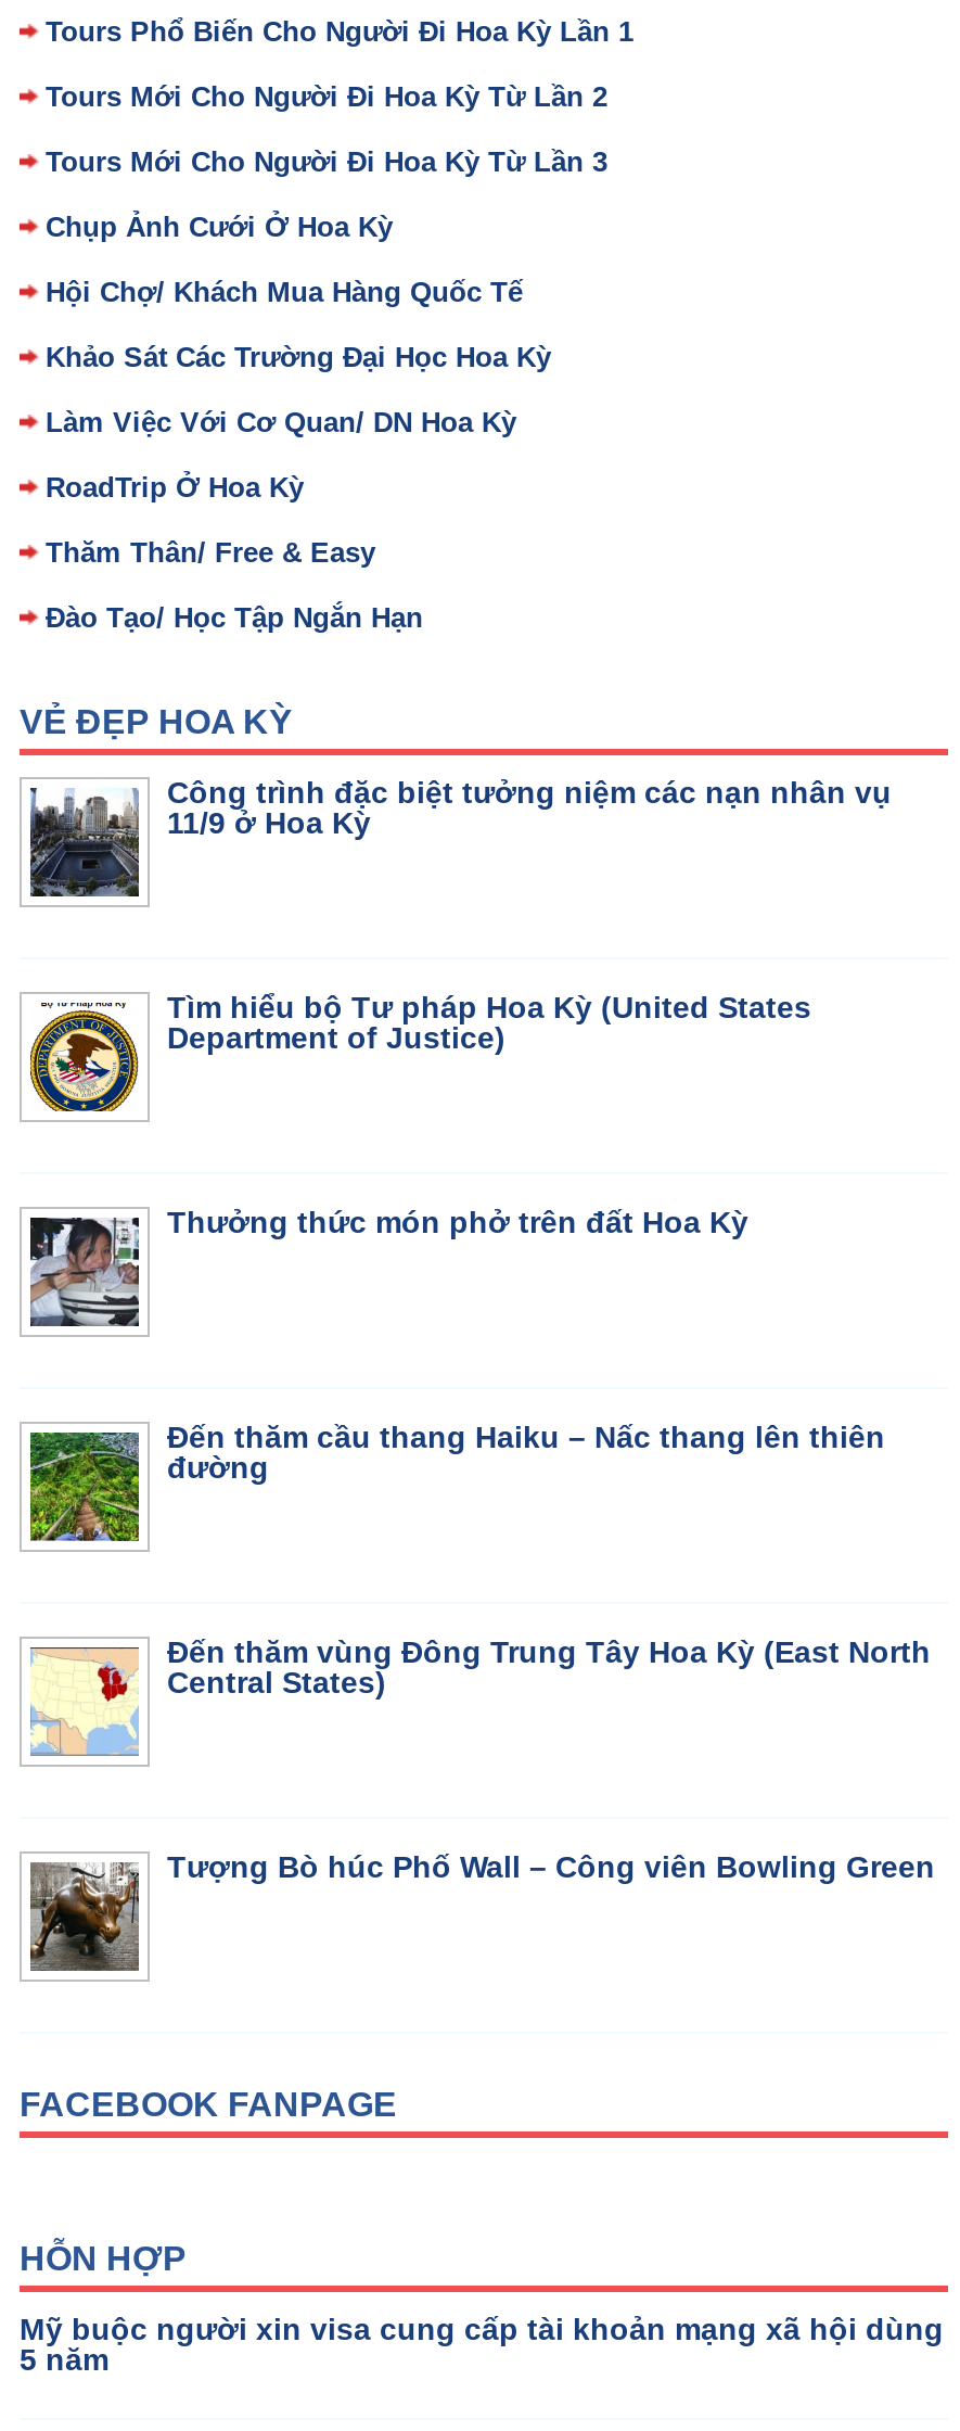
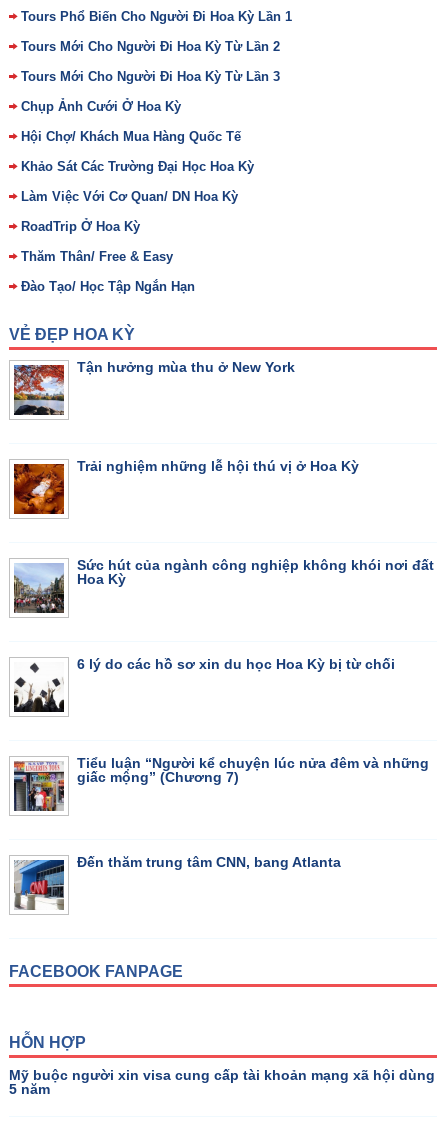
- [image]
- Công trình đặc biệt tưởng niệm các nạn nhân vụ
- 11/9 ở Hoa Kỳ
+ [image]
+ Tận hưởng mùa thu ở New York

- [image]
- Tìm hiểu bộ Tư pháp Hoa Kỳ (United States
- Department of Justice)
+ [image]
+ Trải nghiệm những lễ hội thú vị ở Hoa Kỳ

- [image]
- Thưởng thức món phở trên đất Hoa Kỳ
+ [image]
+ Sức hút của ngành công nghiệp không khói nơi đất
+ Hoa Kỳ

- [image]
- Đến thăm cầu thang Haiku – Nấc thang lên thiên
- đường
+ [image]
+ 6 lý do các hồ sơ xin du học Hoa Kỳ bị từ chối

- [image]
- Đến thăm vùng Đông Trung Tây Hoa Kỳ (East North
- Central States)
+ [image]
+ Tiểu luận “Người kể chuyện lúc nửa đêm và những
+ giấc mộng” (Chương 7)

- [image]
- Tượng Bò húc Phố Wall – Công viên Bowling Green
+ [image]
+ Đến thăm trung tâm CNN, bang Atlanta
